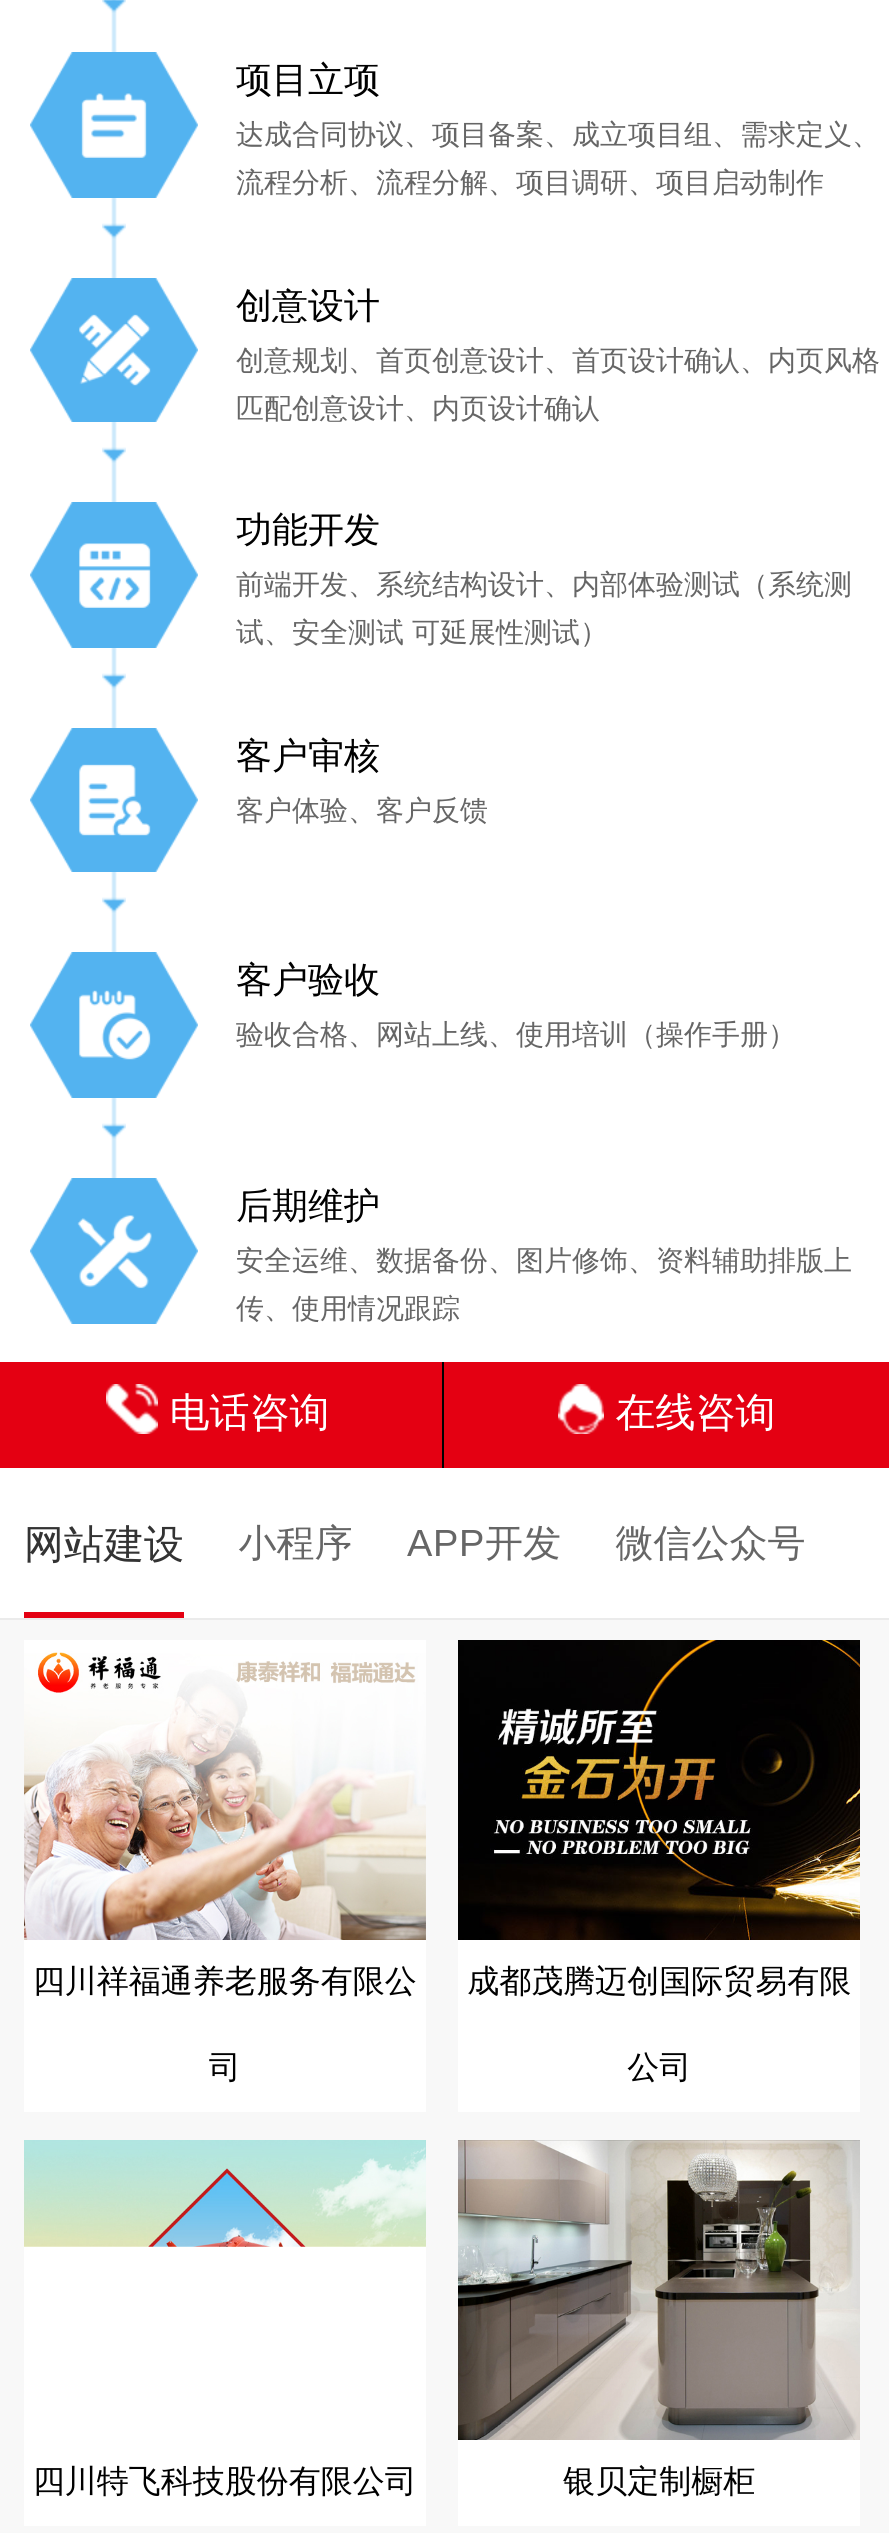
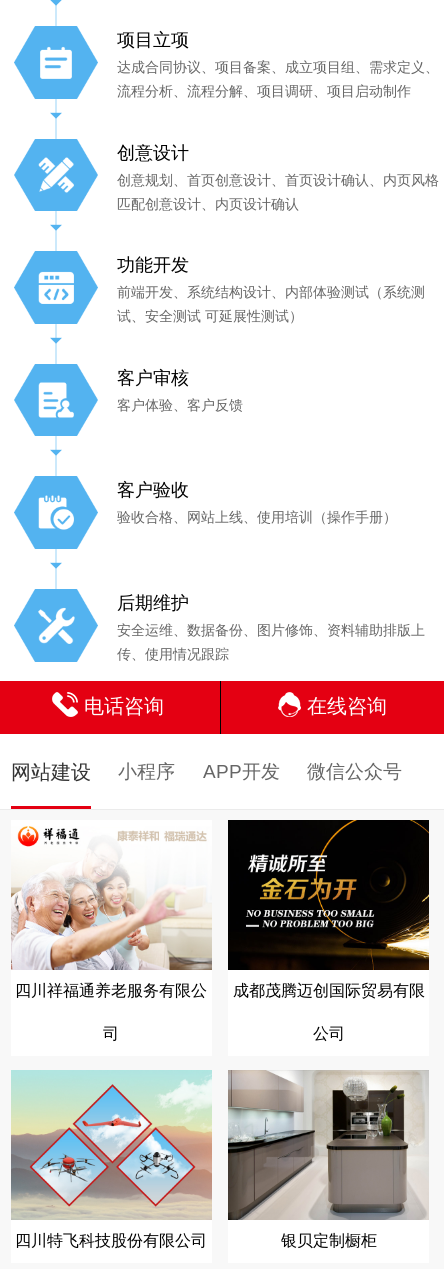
+ [image]
